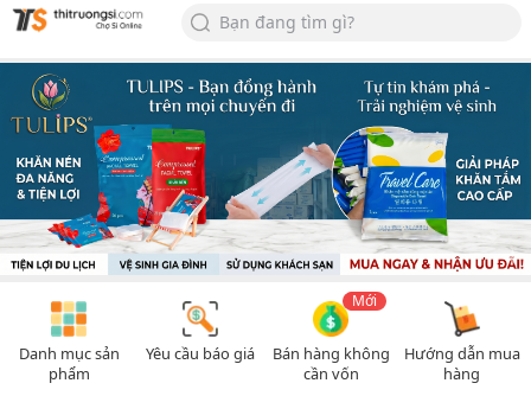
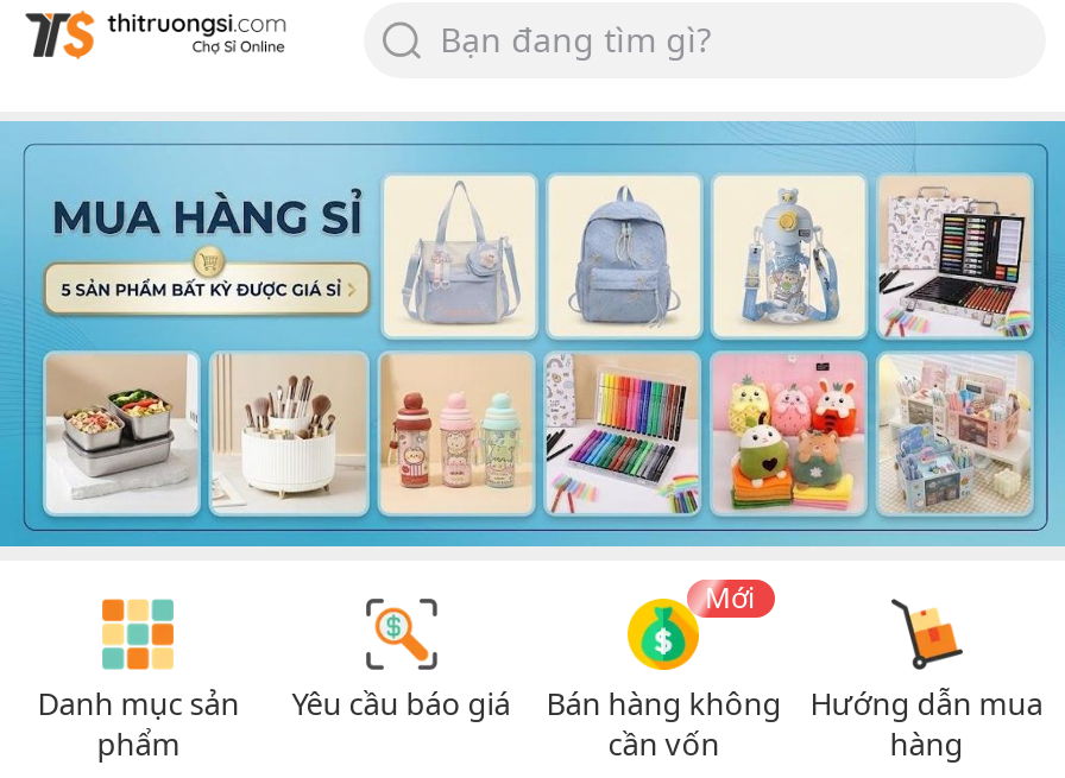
- [image]
+ [image]
